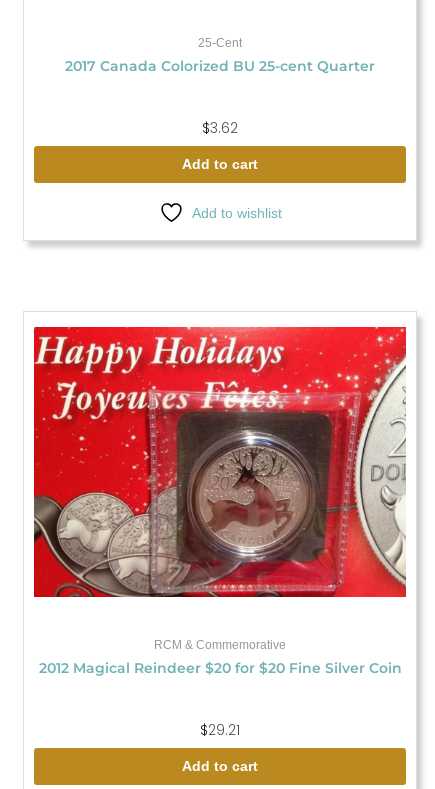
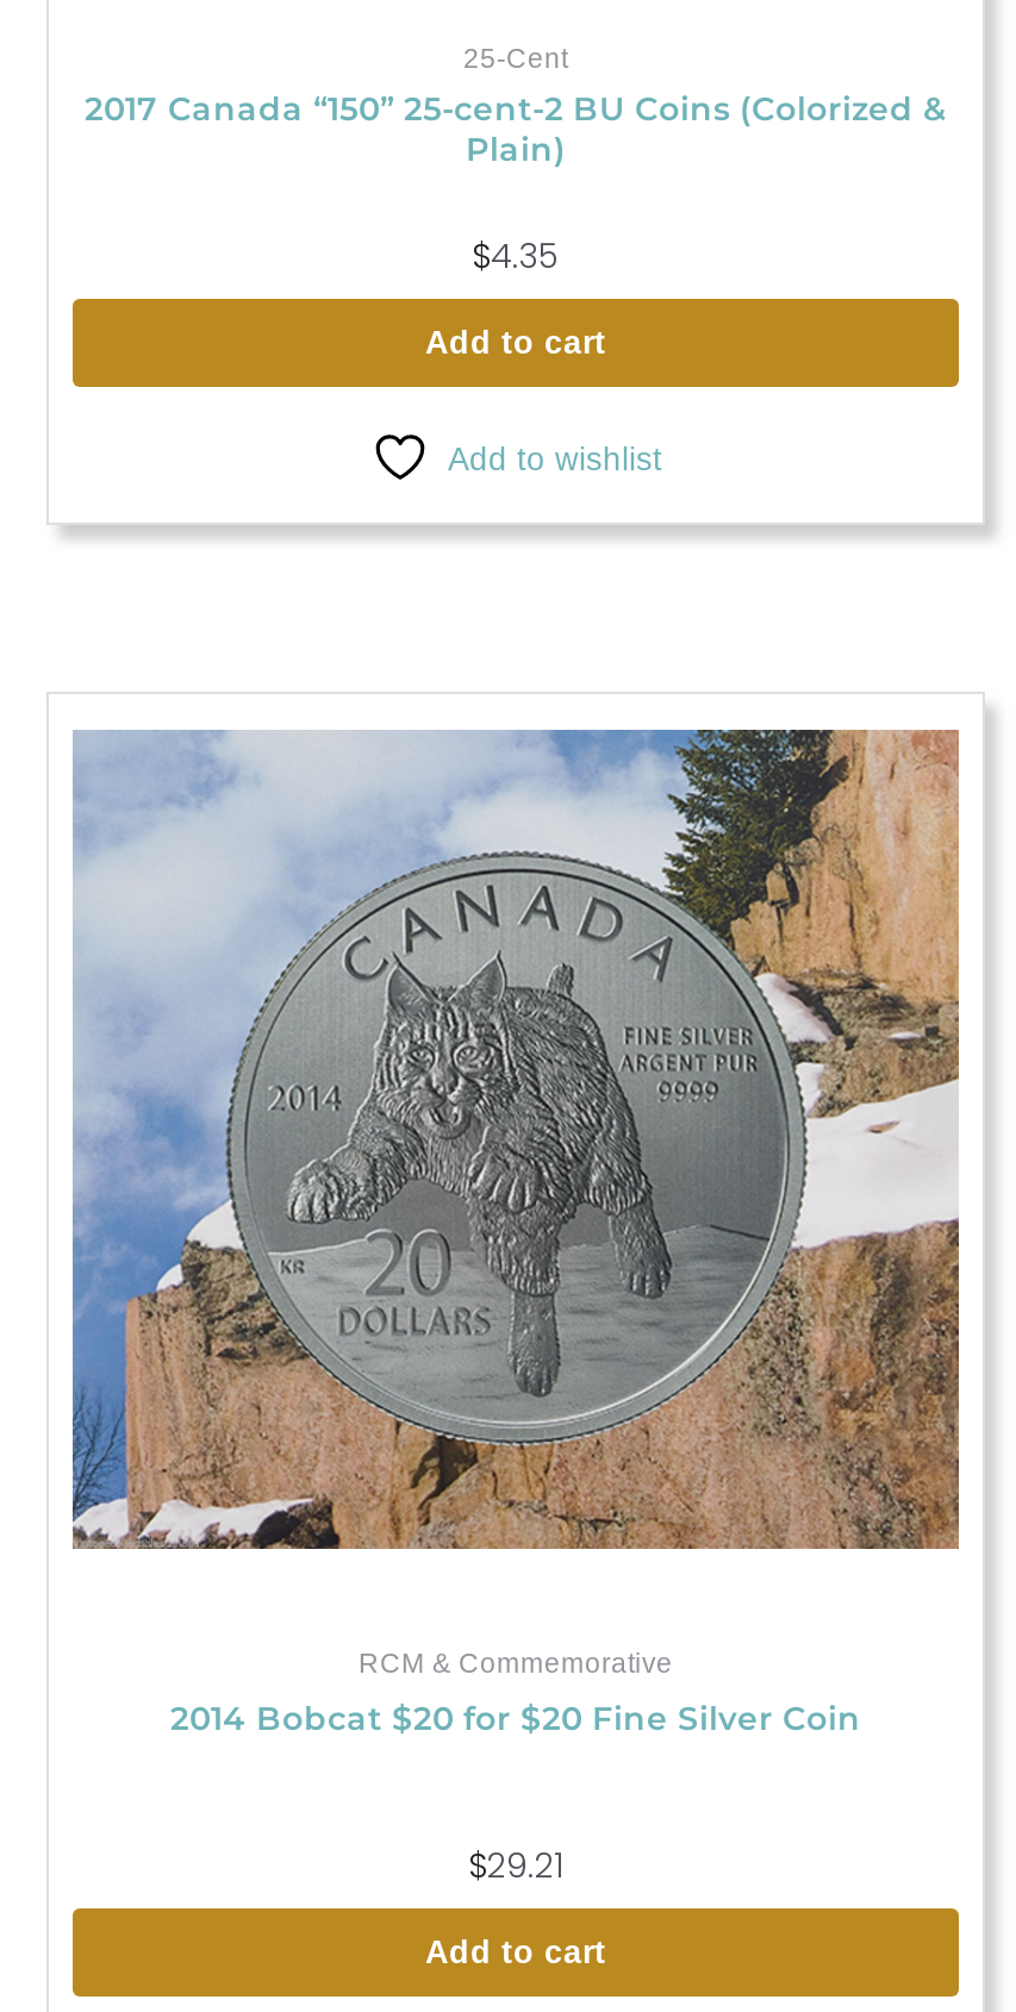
- 2017 Canada Colorized BU 25-cent Quarter
+ 2017 Canada “150” 25-cent-2 BU Coins (Colorized &
+ Plain)

- $3.62
+ $4.35

- [image]
+ [image]

- 2012 Magical Reindeer $20 for $20 Fine Silver Coin
+ 2014 Bobcat $20 for $20 Fine Silver Coin
